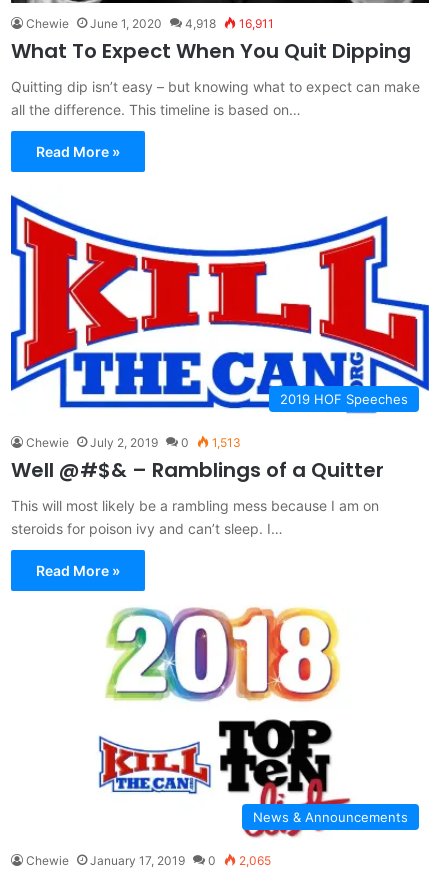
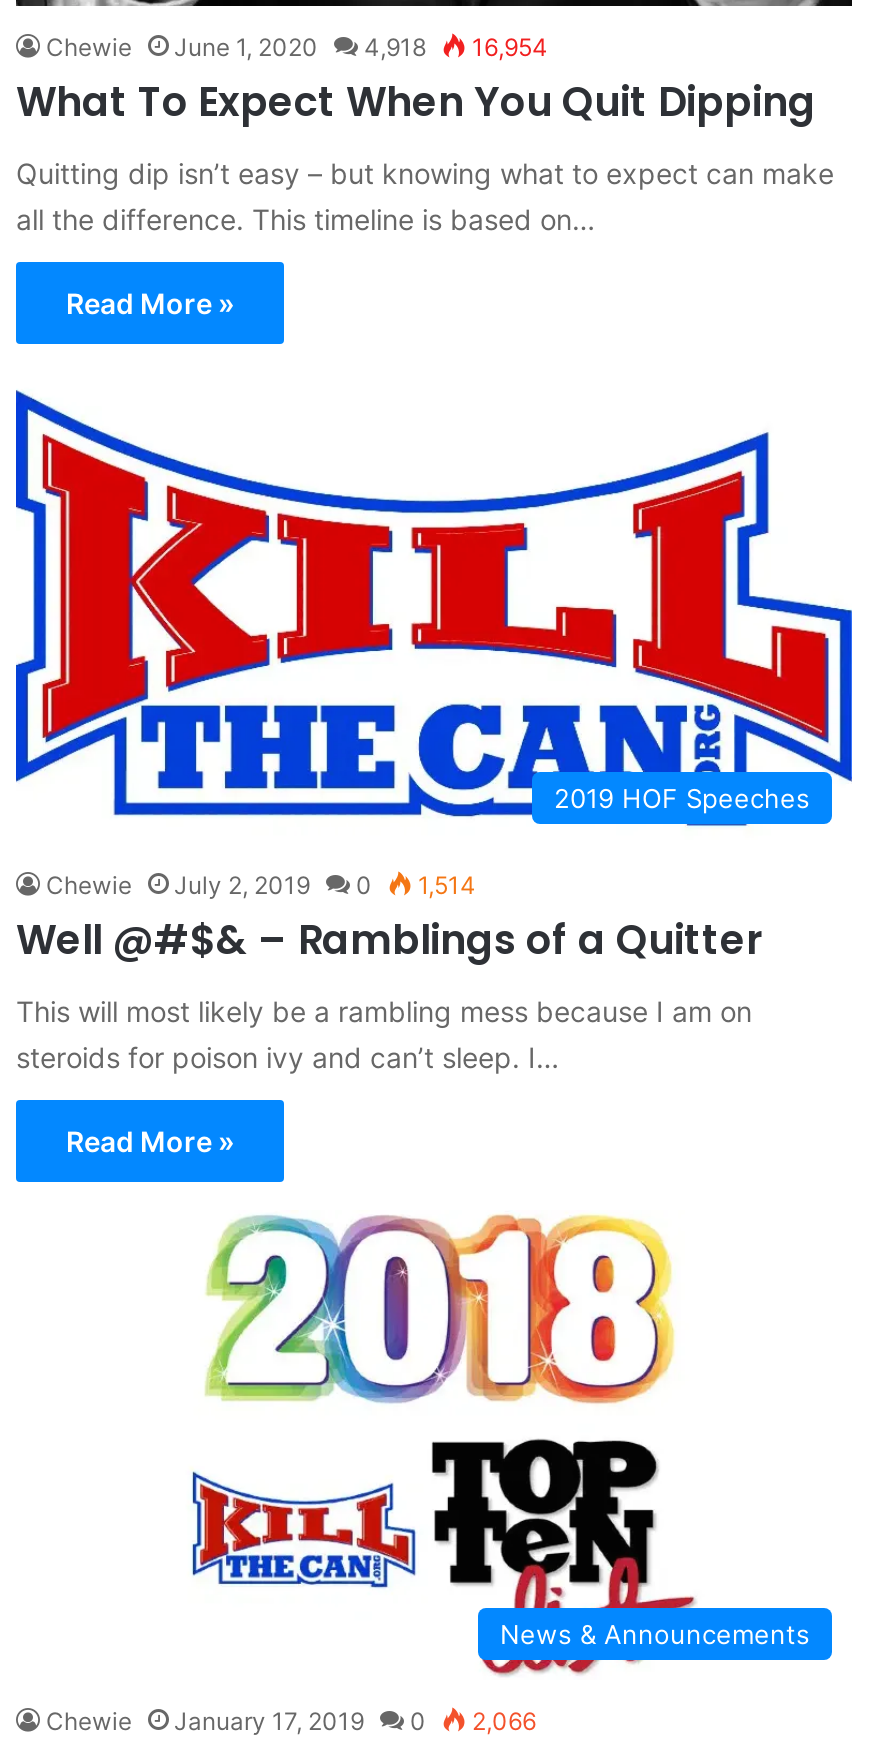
- Chewie June 1, 2020 4,918 16,911
+ Chewie June 1, 2020 4,918 16,954

- Chewie July 2, 2019 0 1,513
+ Chewie July 2, 2019 0 1,514

- Chewie January 17, 2019 0 2,065
+ Chewie January 17, 2019 0 2,066
